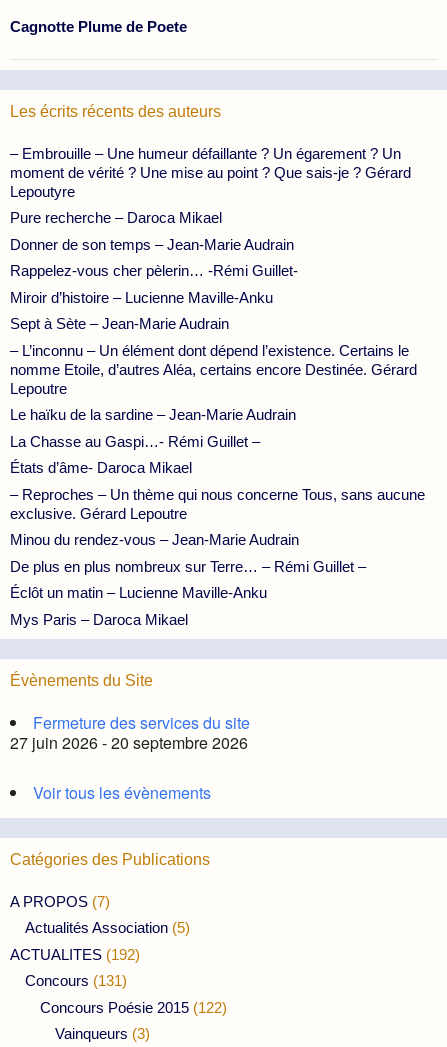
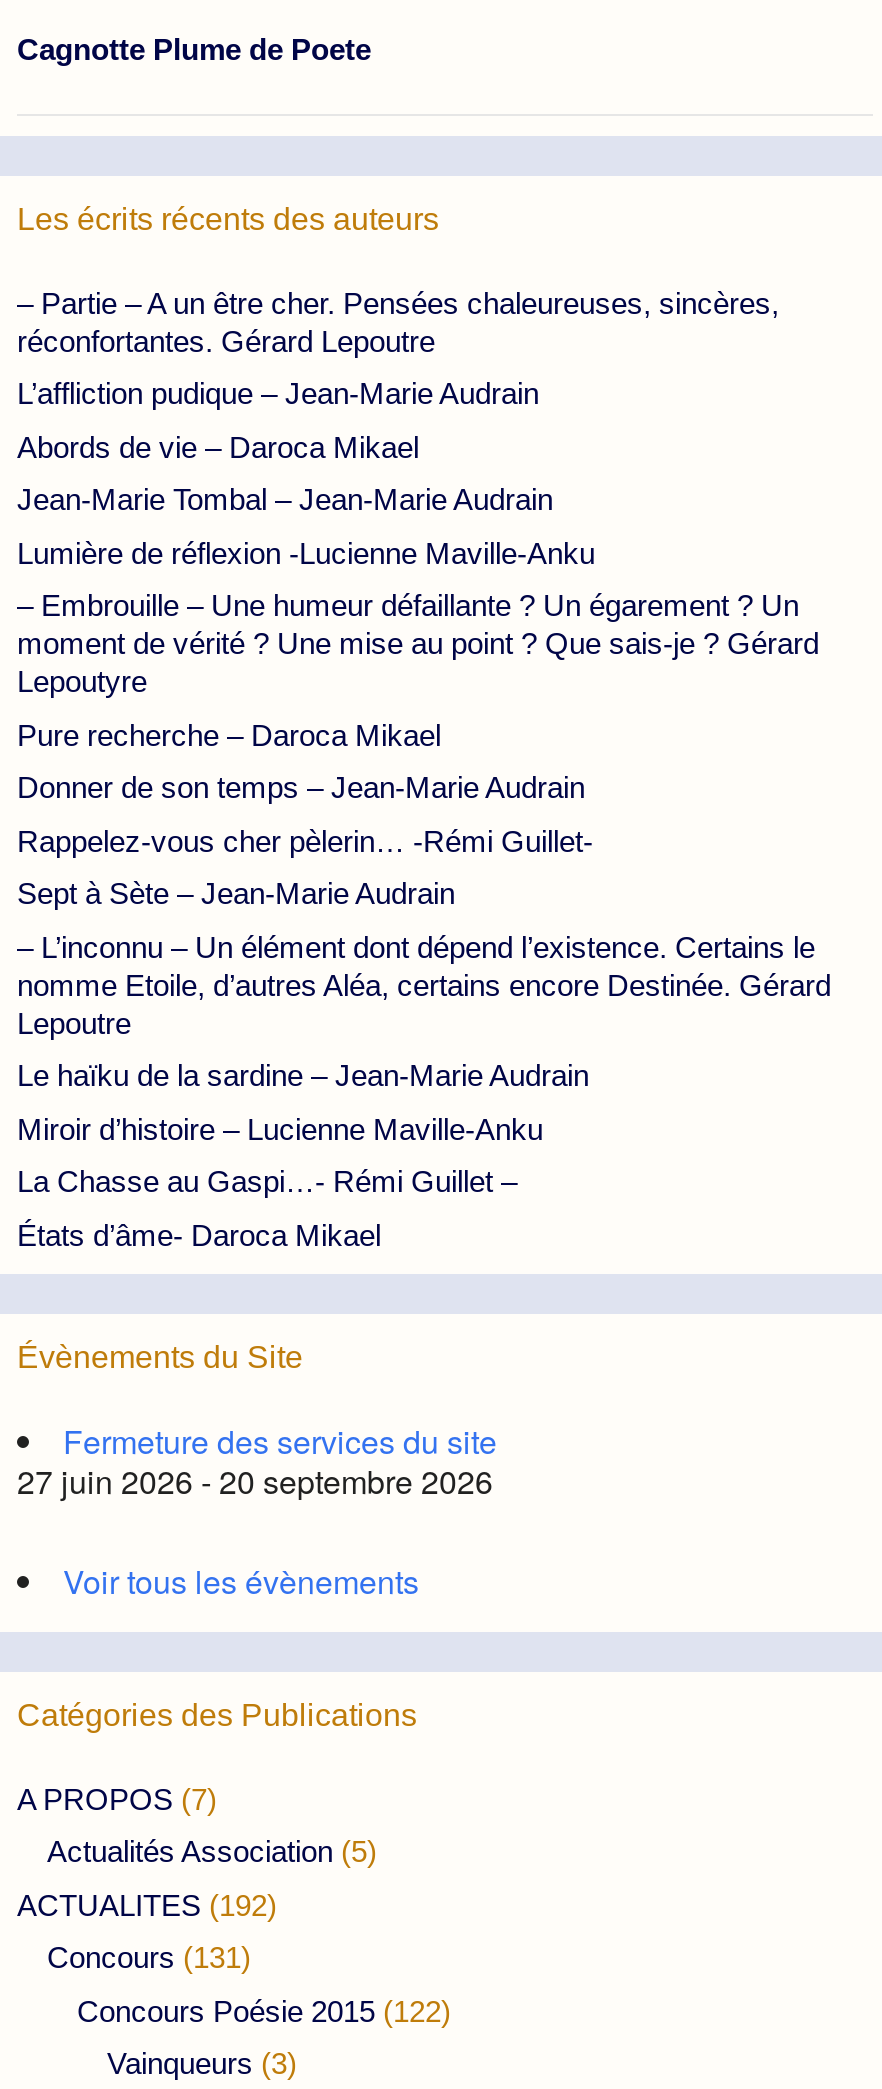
+ – Partie – A un être cher. Pensées chaleureuses, sincères,
+ réconfortantes. Gérard Lepoutre
+ L’affliction pudique – Jean-Marie Audrain
+ Abords de vie – Daroca Mikael
+ Jean-Marie Tombal – Jean-Marie Audrain
+ Lumière de réflexion -Lucienne Maville-Anku

moved down: – Embrouille – Une humeur défaillante ? Un égarement ? Un | moment de vérité ? Une mise au point ? Que sais-je ? Gérard | Lepoutyre | Pure recherche – Daroca Mikael | Donner de son temps – Jean-Marie Audrain | Rappelez-vous cher pèlerin… -Rémi Guillet-

moved down: Miroir d’histoire – Lucienne Maville-Anku

moved down: Sept à Sète – Jean-Marie Audrain | – L’inconnu – Un élément dont dépend l’existence. Certains le | nomme Etoile, d’autres Aléa, certains encore Destinée. Gérard | Lepoutre | Le haïku de la sardine – Jean-Marie Audrain

moved down: La Chasse au Gaspi…- Rémi Guillet – | États d’âme- Daroca Mikael

- – Reproches – Un thème qui nous concerne Tous, sans aucune
- exclusive. Gérard Lepoutre
- Minou du rendez-vous – Jean-Marie Audrain
- De plus en plus nombreux sur Terre… – Rémi Guillet –
- Éclôt un matin – Lucienne Maville-Anku
- Mys Paris – Daroca Mikael
